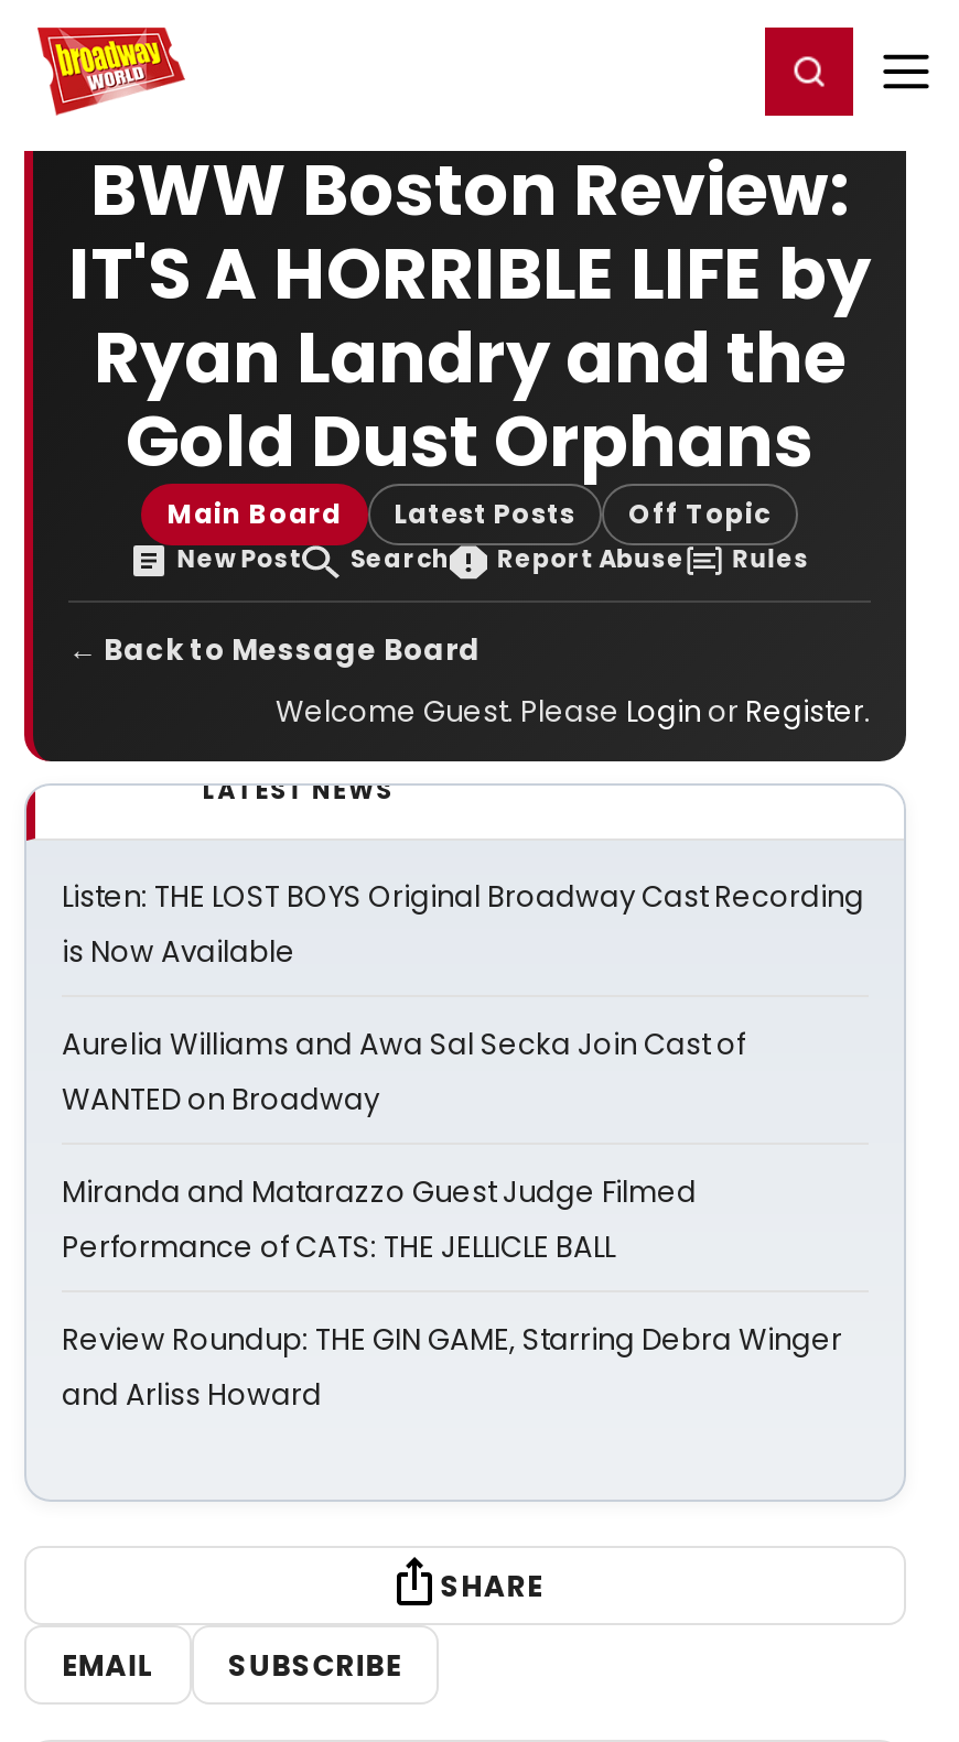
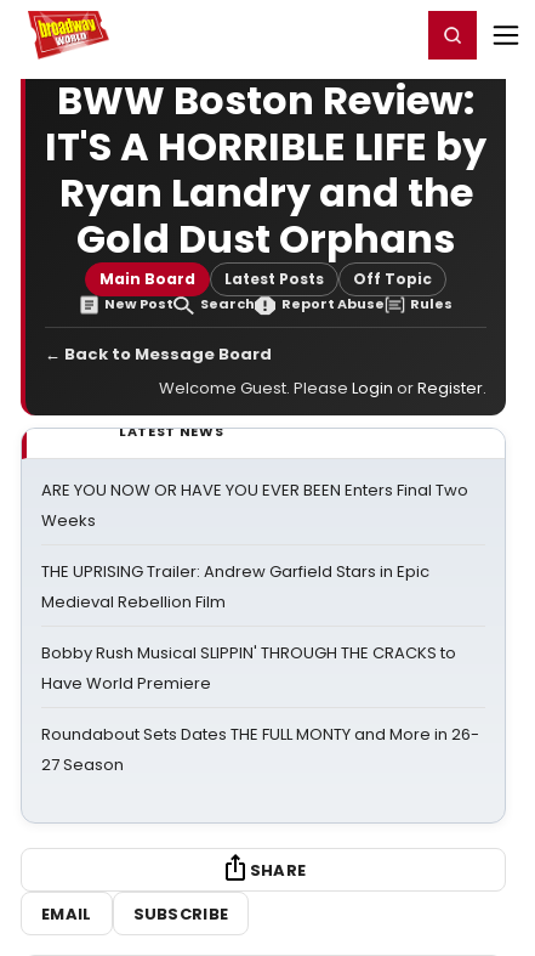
- Listen: THE LOST BOYS Original Broadway Cast Recording
- is Now Available
+ ARE YOU NOW OR HAVE YOU EVER BEEN Enters Final Two
+ Weeks

- Aurelia Williams and Awa Sal Secka Join Cast of
- WANTED on Broadway
+ THE UPRISING Trailer: Andrew Garfield Stars in Epic
+ Medieval Rebellion Film

- Miranda and Matarazzo Guest Judge Filmed
- Performance of CATS: THE JELLICLE BALL
+ Bobby Rush Musical SLIPPIN' THROUGH THE CRACKS to
+ Have World Premiere

- Review Roundup: THE GIN GAME, Starring Debra Winger
- and Arliss Howard
+ Roundabout Sets Dates THE FULL MONTY and More in 26-
+ 27 Season
